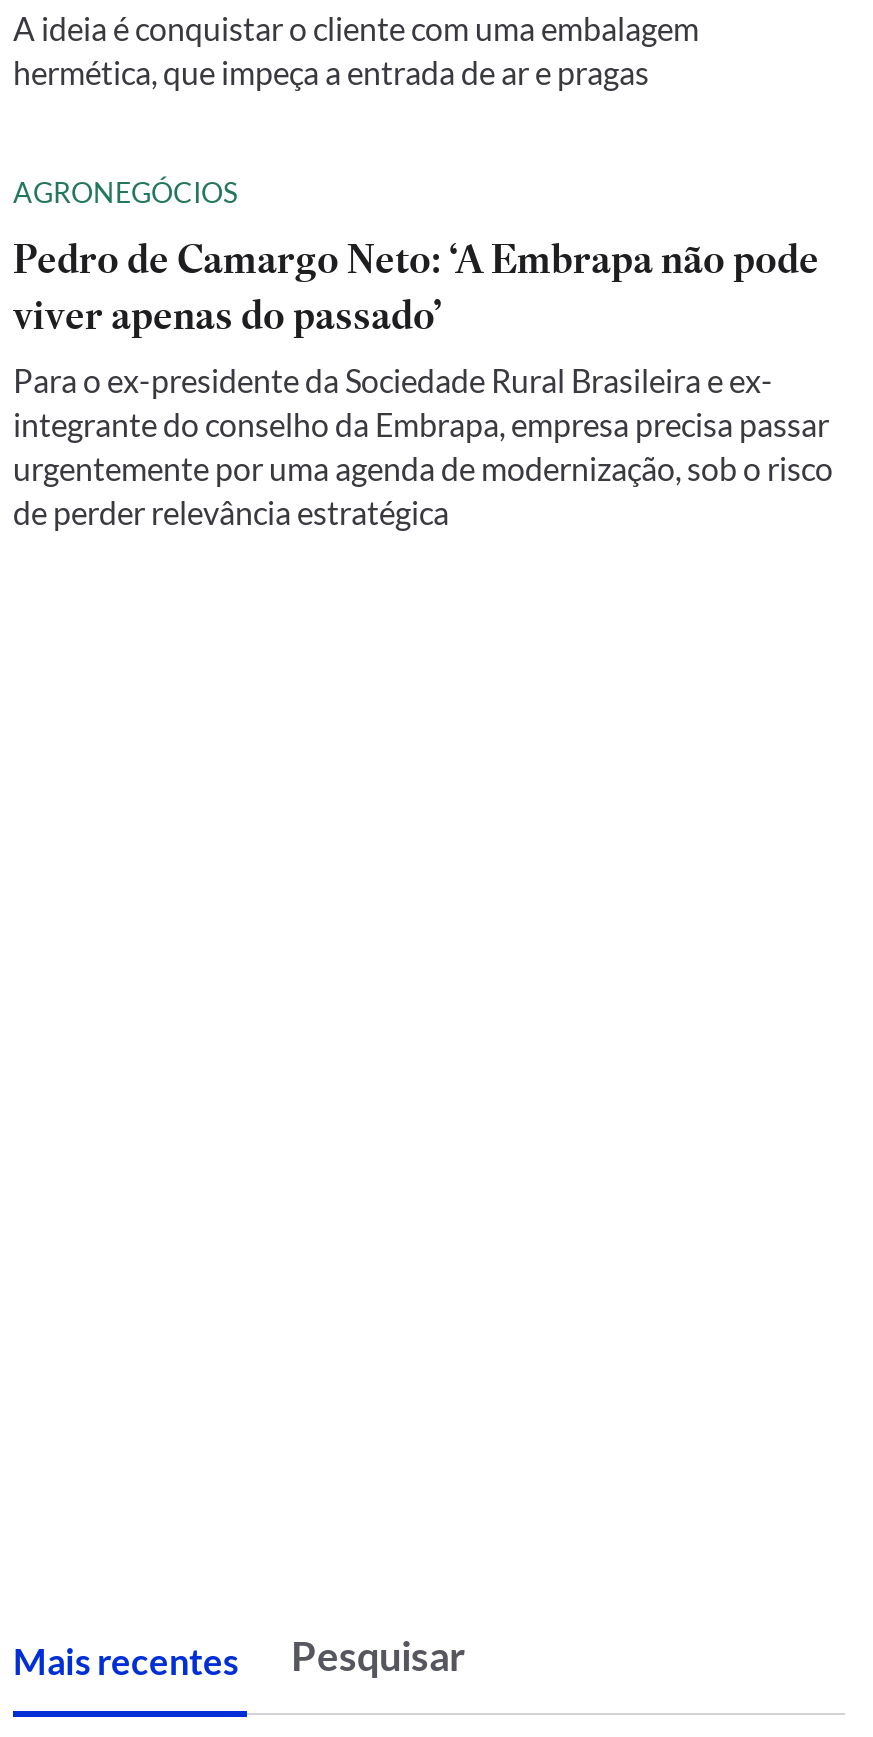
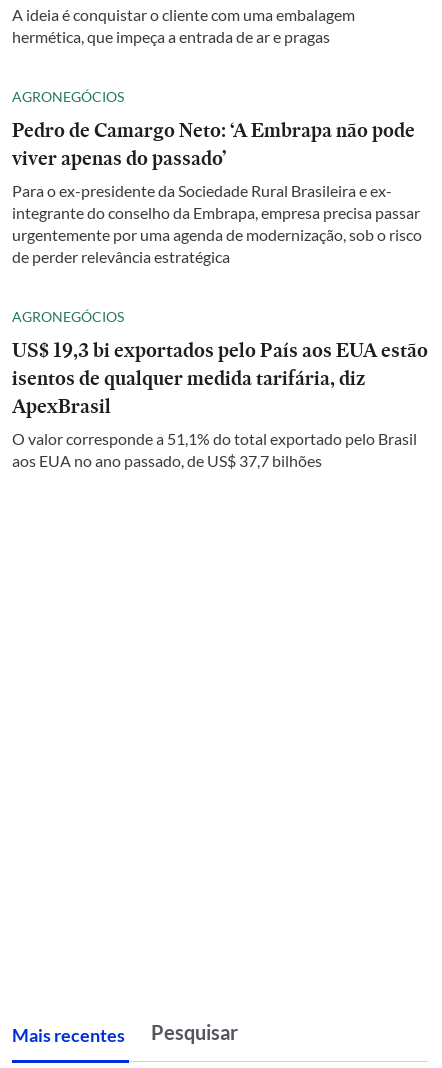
+ AGRONEGÓCIOS
+ US$ 19,3 bi exportados pelo País aos EUA estão
+ isentos de qualquer medida tarifária, diz
+ ApexBrasil
+ O valor corresponde a 51,1% do total exportado pelo Brasil
+ aos EUA no ano passado, de US$ 37,7 bilhões
